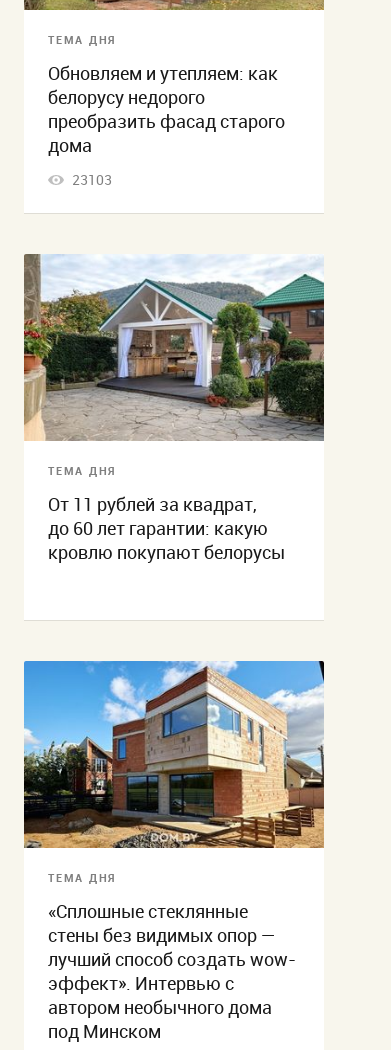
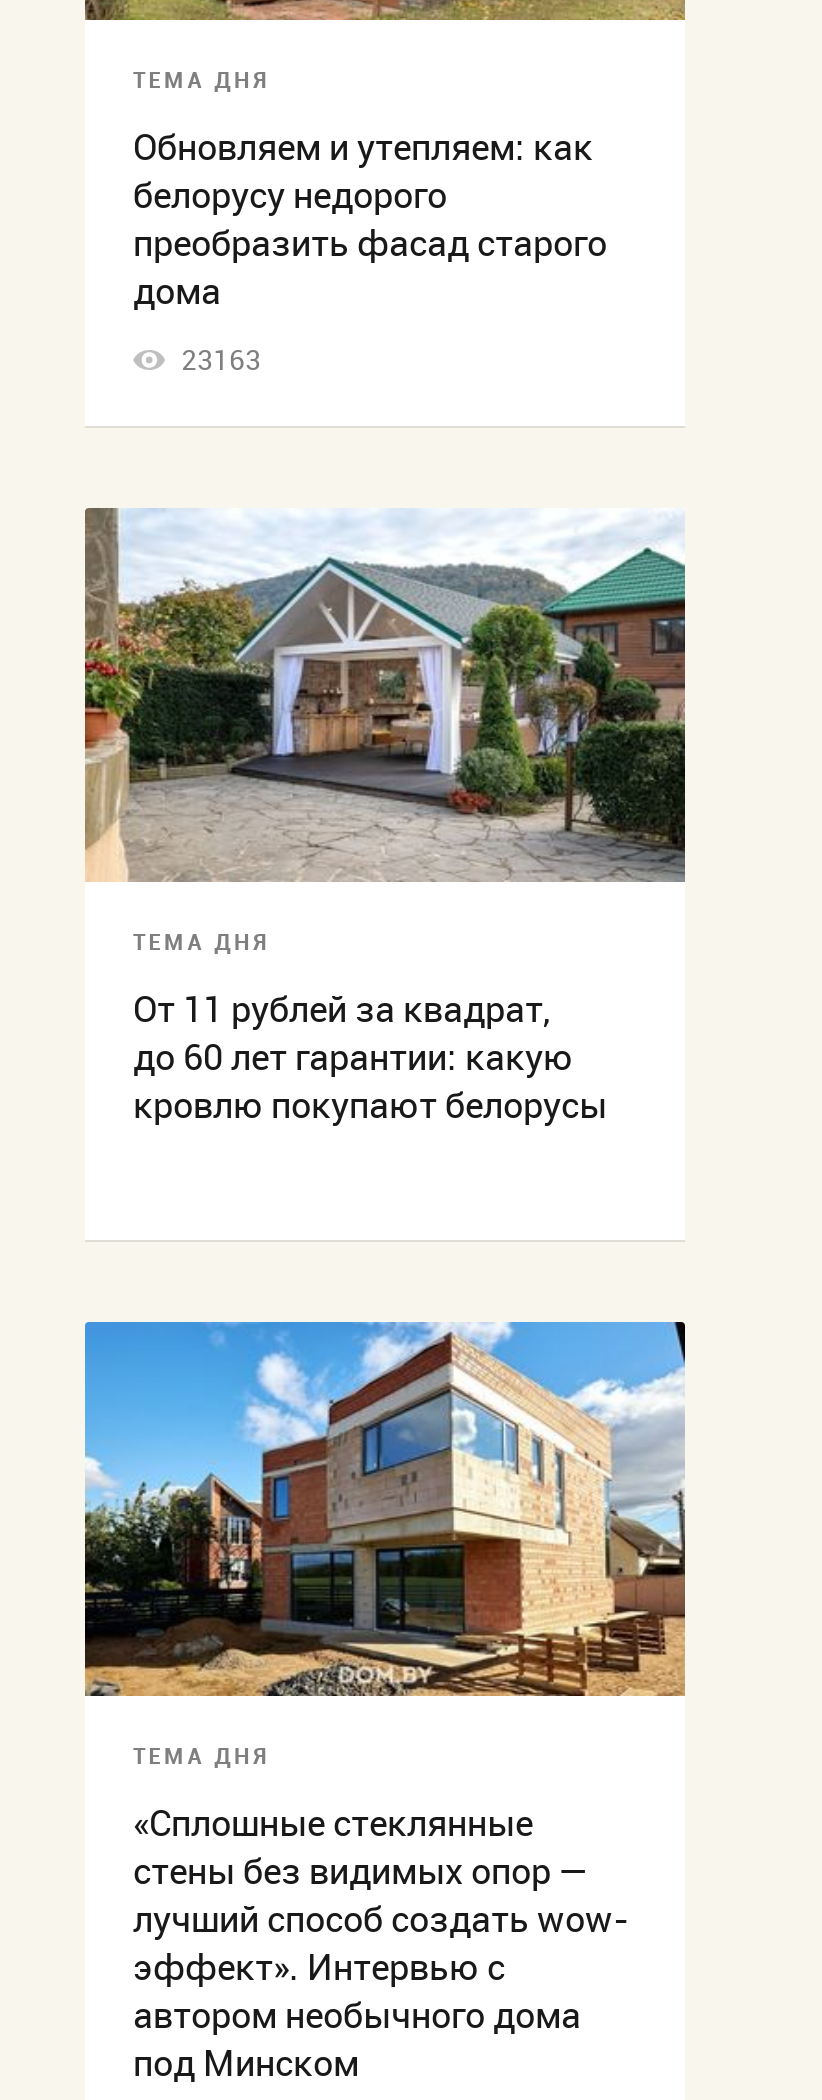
- 23103
+ 23163
